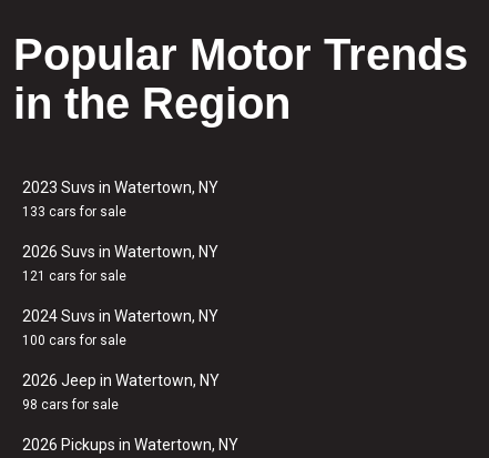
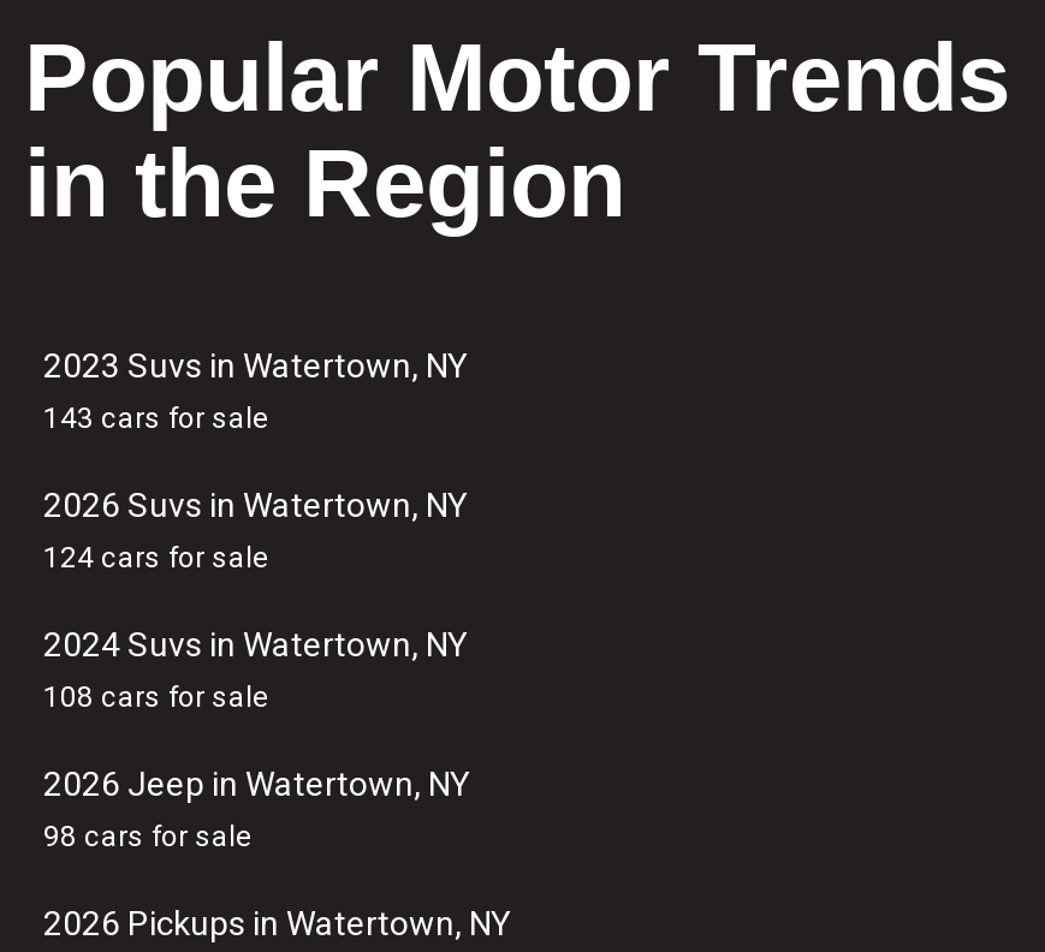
- 133 cars for sale
+ 143 cars for sale

- 121 cars for sale
+ 124 cars for sale

- 100 cars for sale
+ 108 cars for sale
